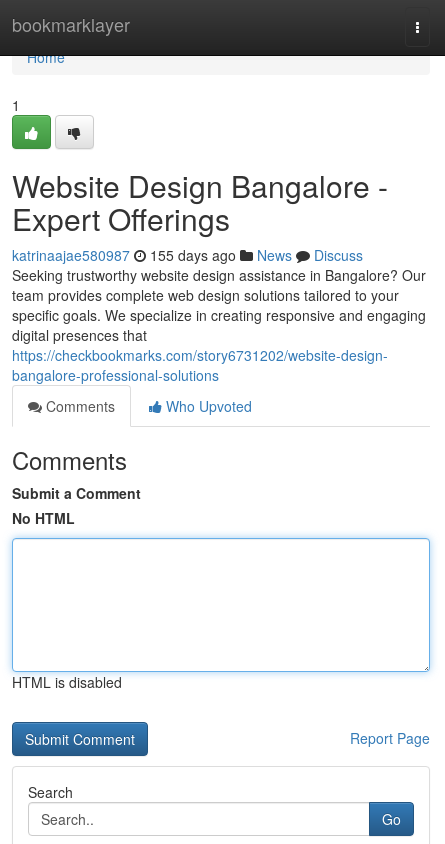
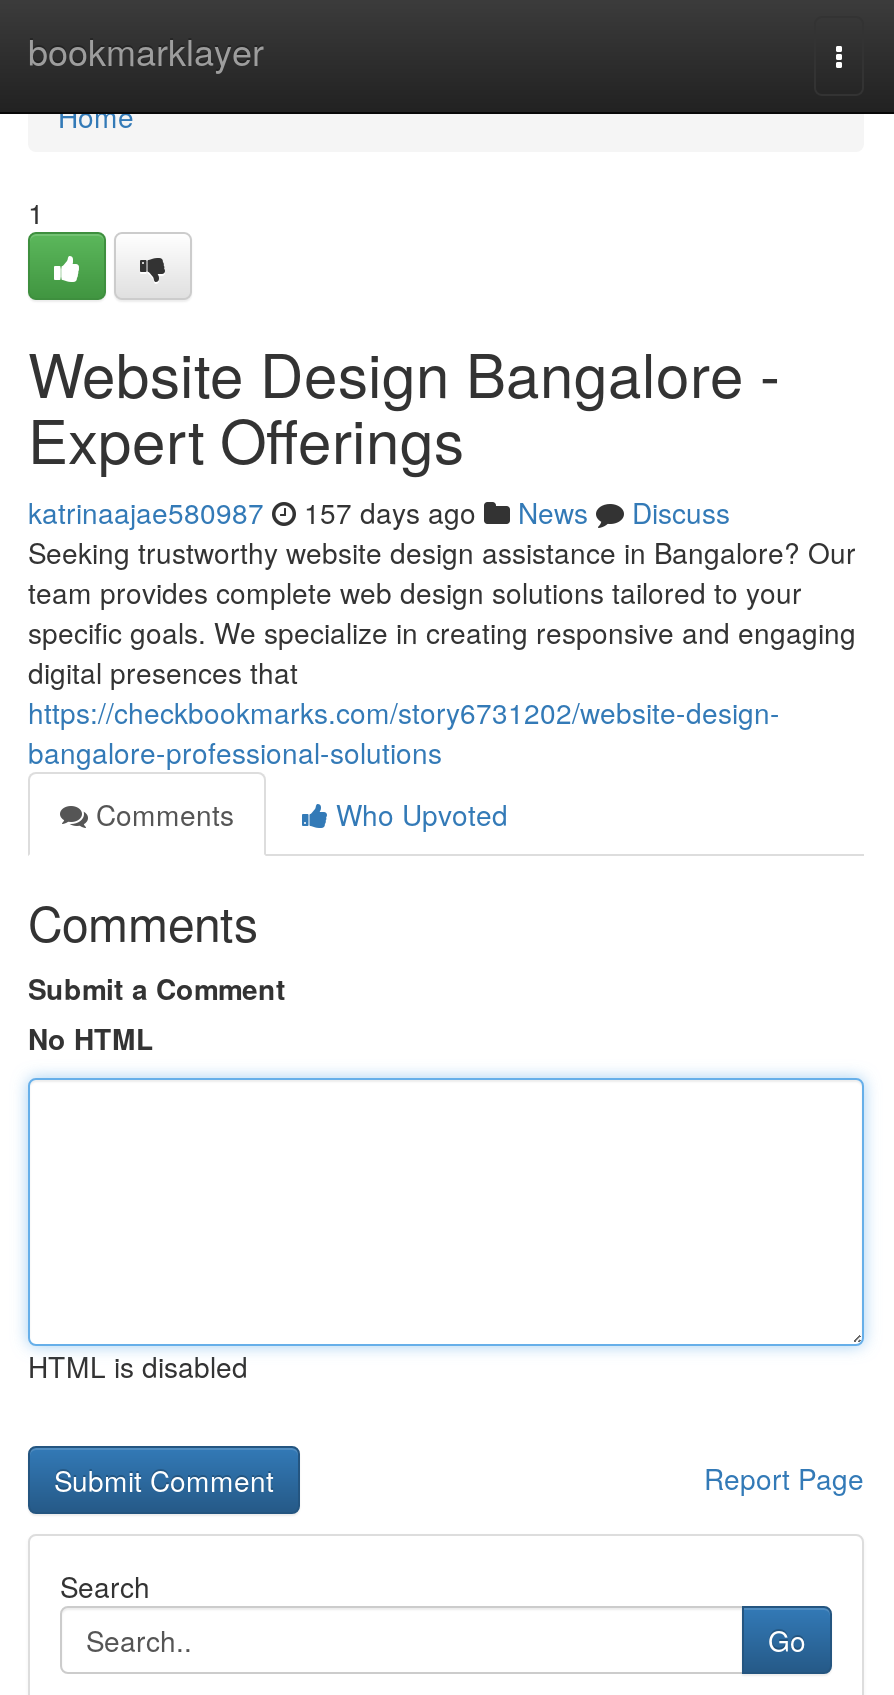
- katrinaajae580987 155 days ago News Discuss
+ katrinaajae580987 157 days ago News Discuss
